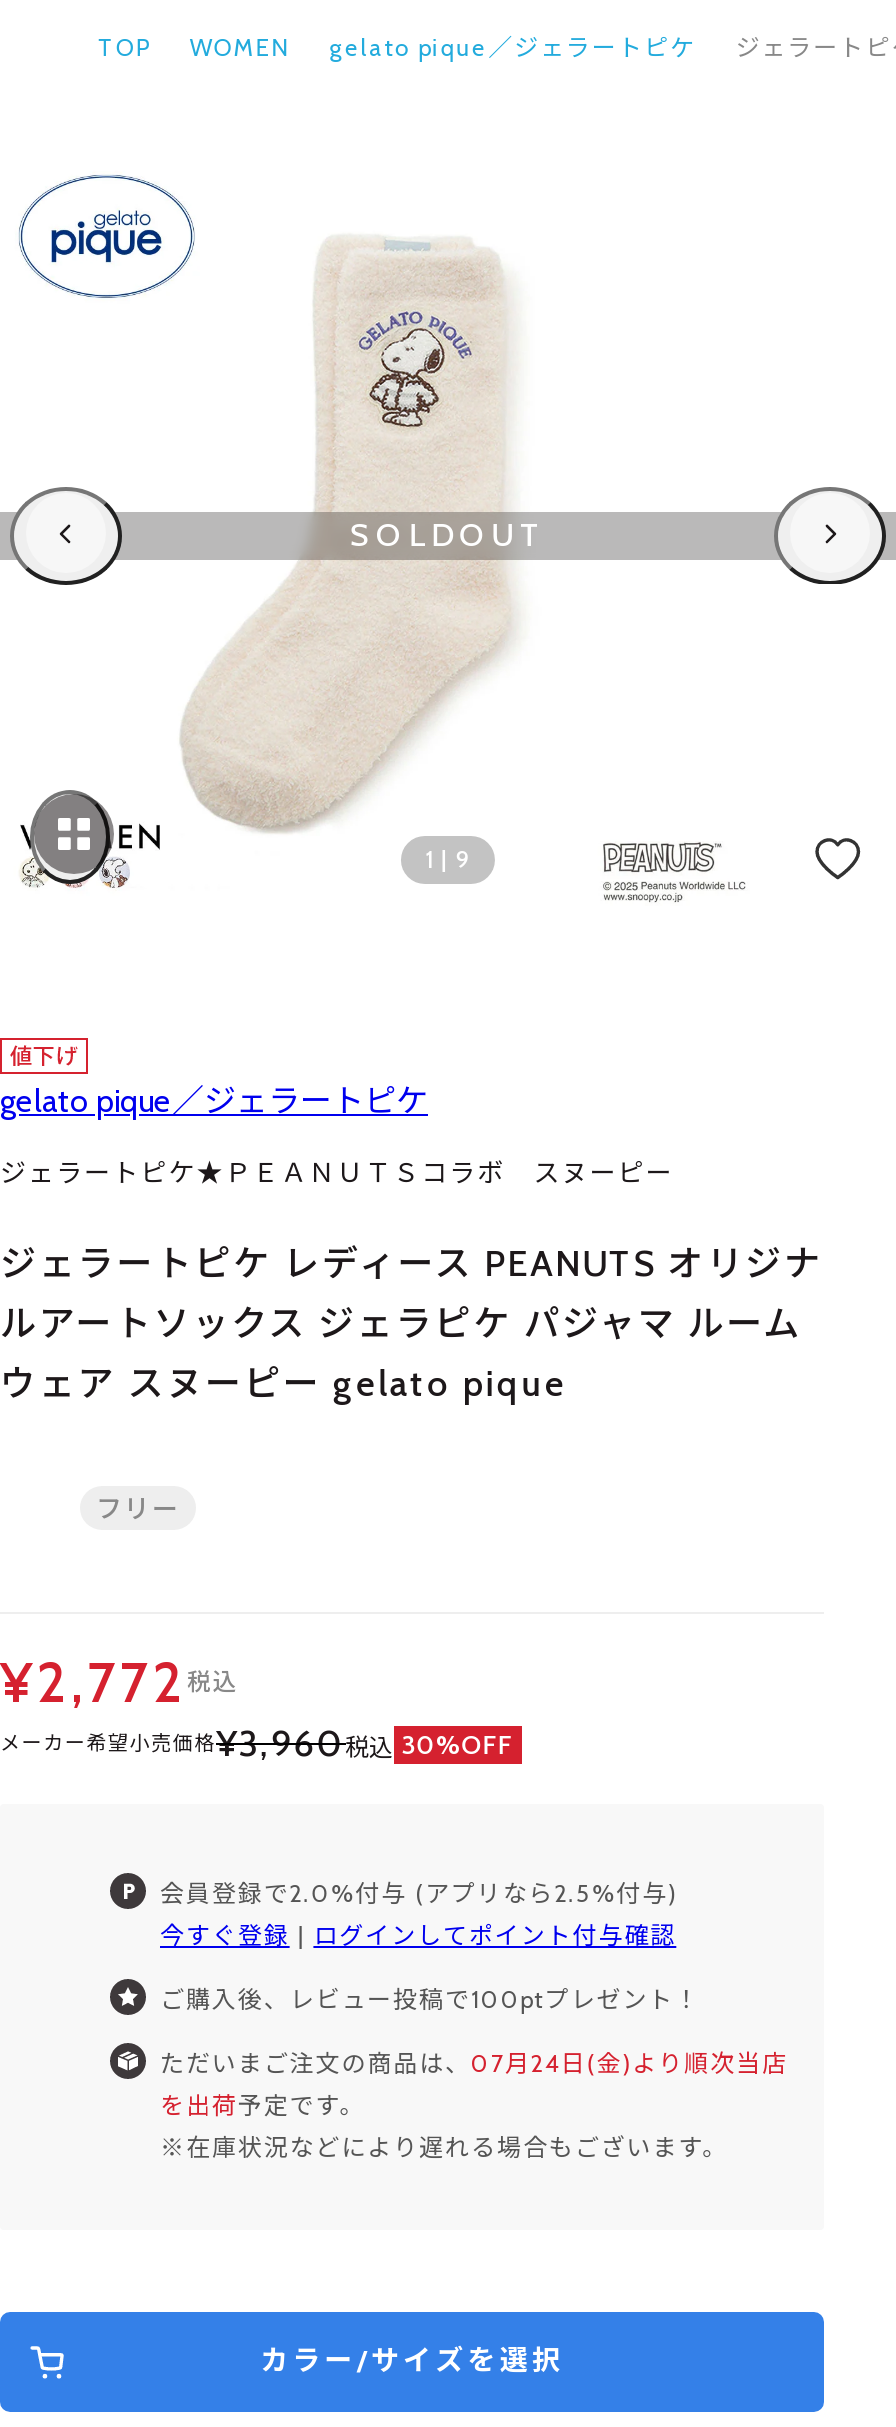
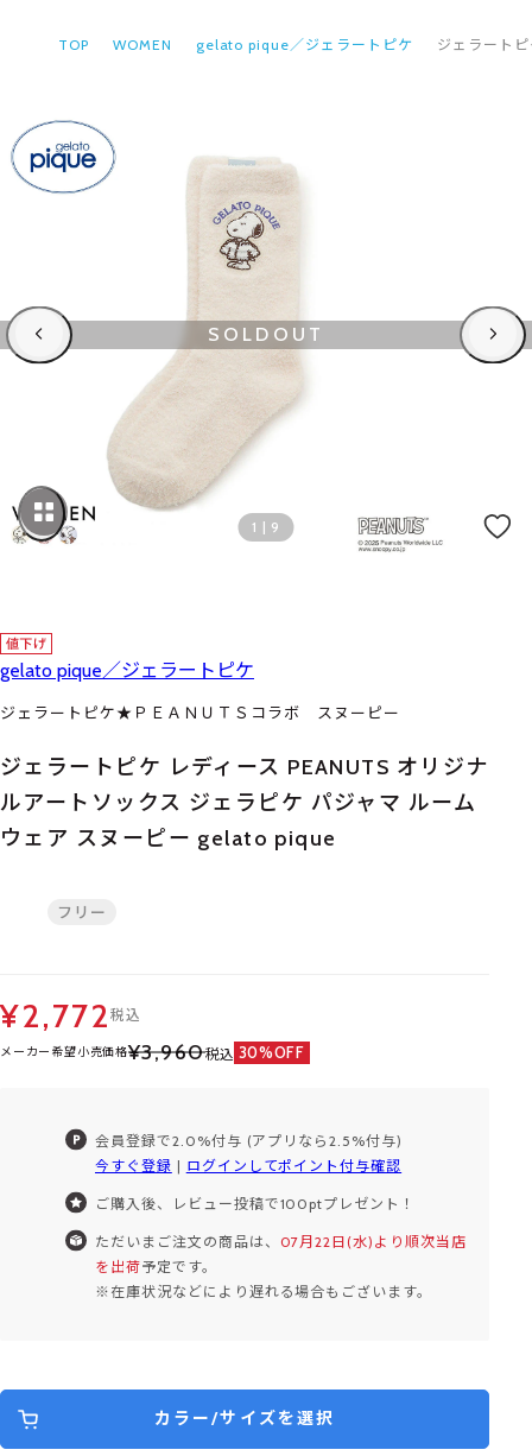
- ただいまご注文の商品は、07月24日(金)より順次当店
+ ただいまご注文の商品は、07月22日(水)より順次当店
